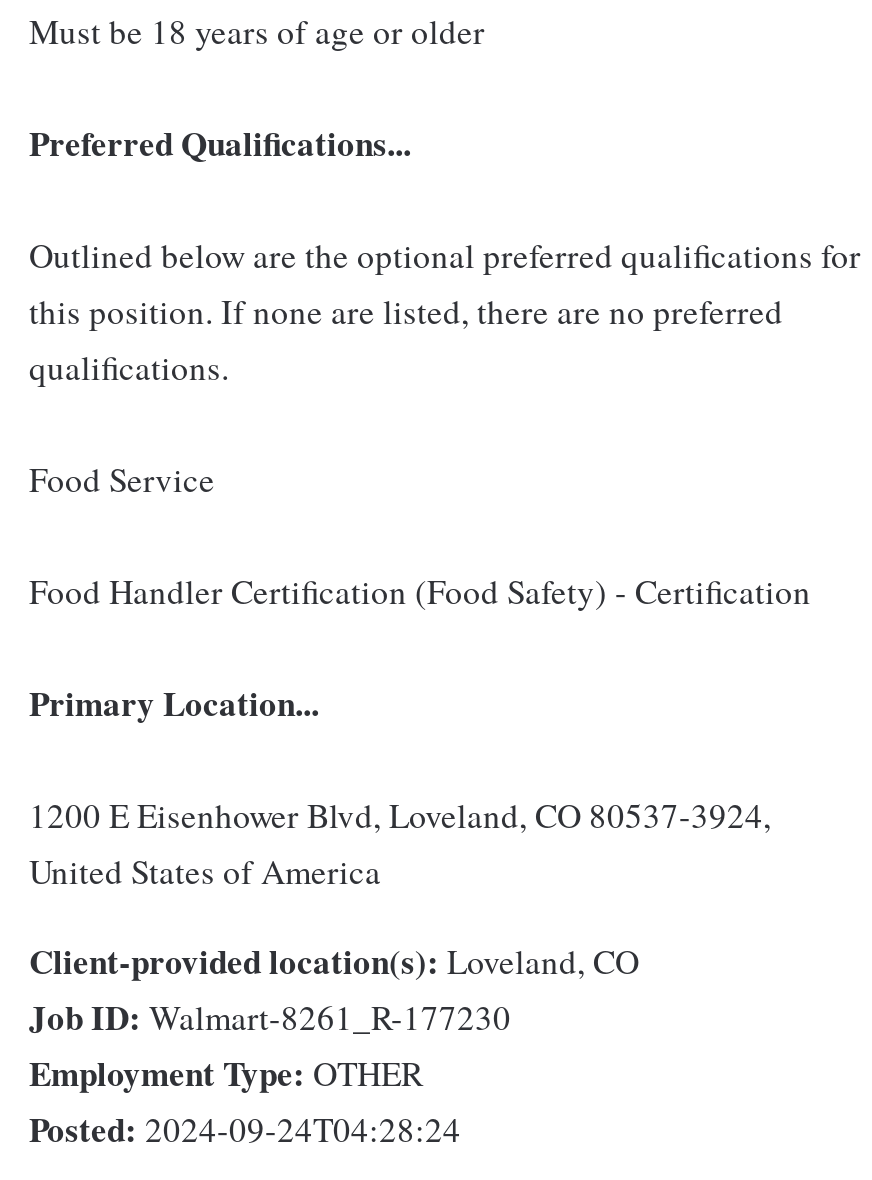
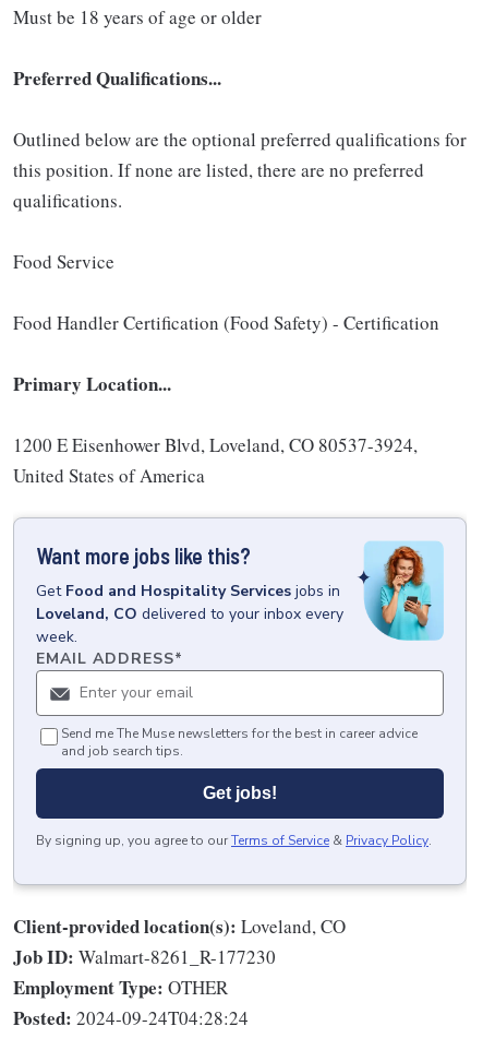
+ [image]
+ Want more jobs like this?
+ Get Food and Hospitality Services jobs in
+ Loveland, CO delivered to your inbox every
+ week.
+ EMAIL ADDRESS*

+ Send me The Muse newsletters for the best in career advice
+ and job search tips.
+ Get jobs!
+ By signing up, you agree to our Terms of Service & Privacy Policy.
